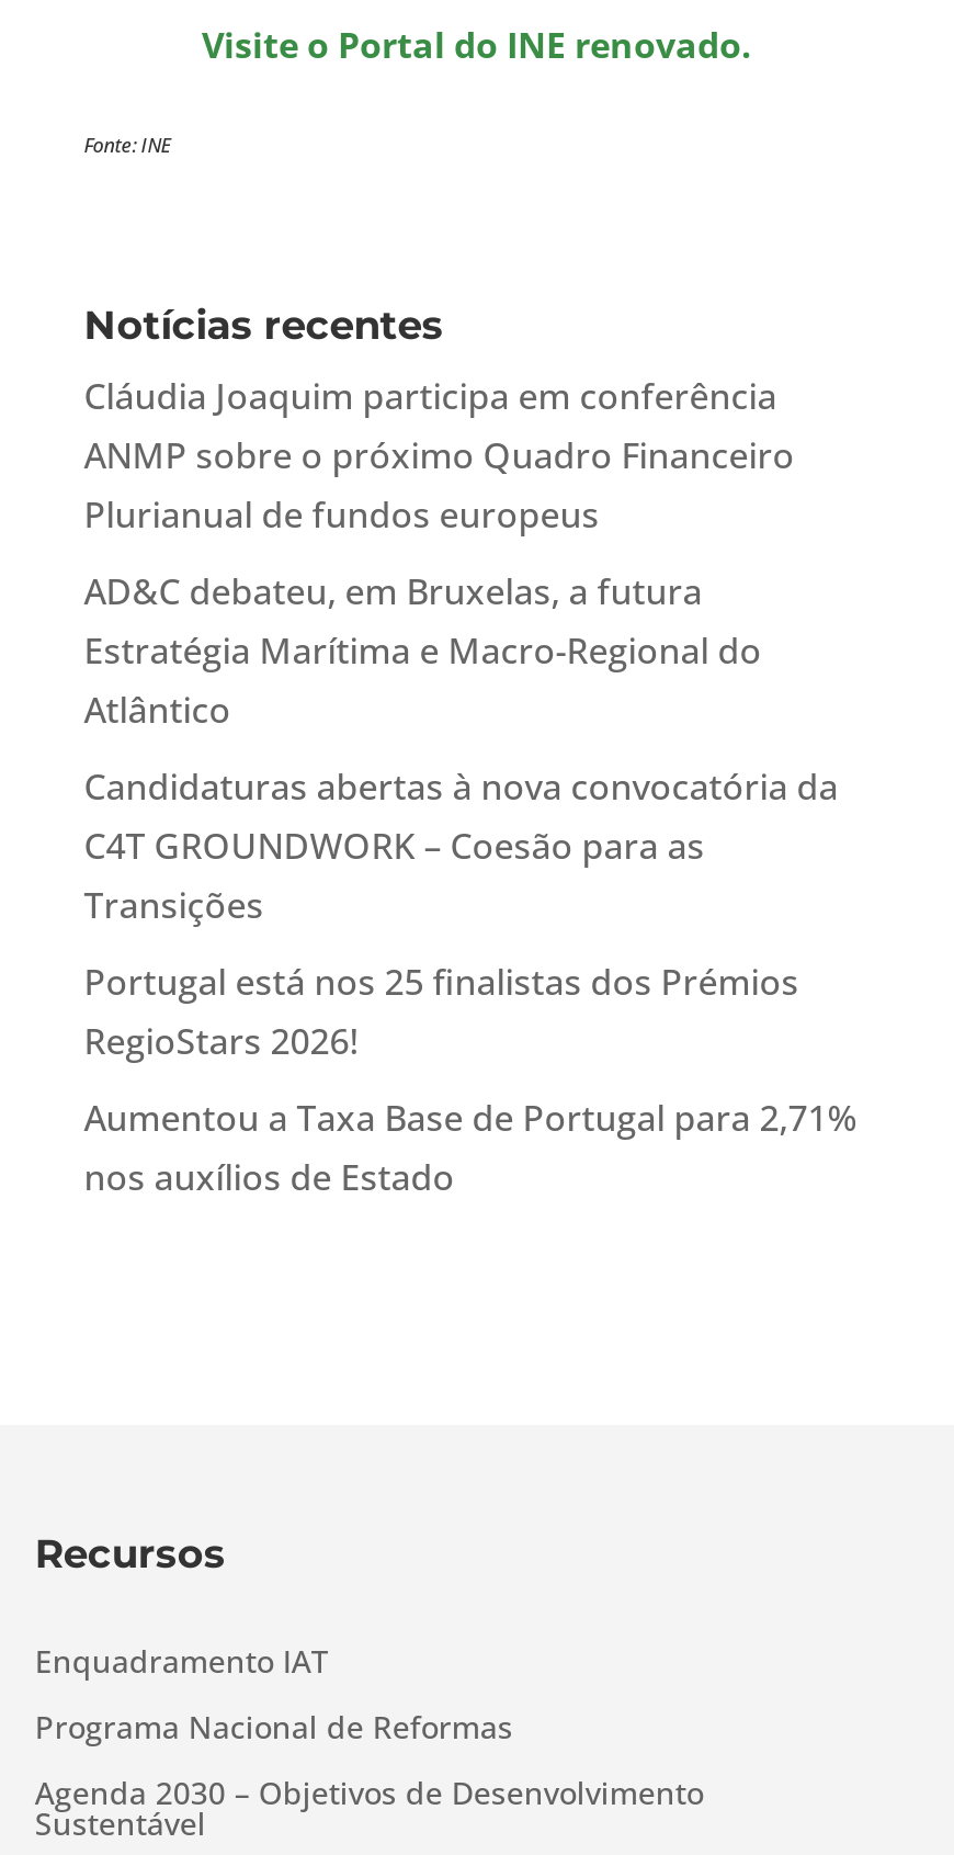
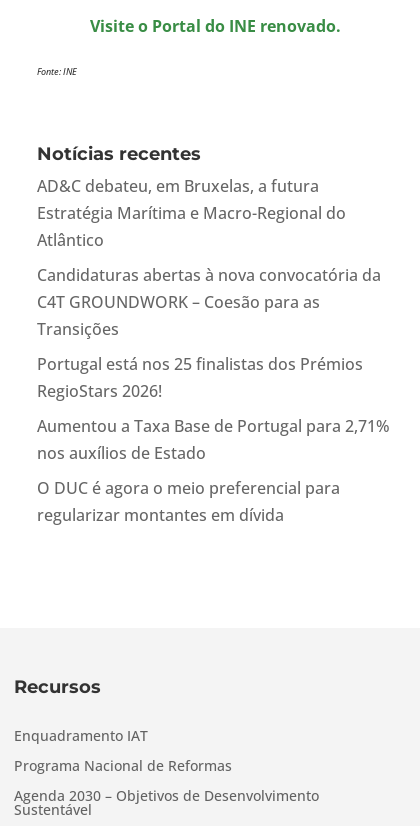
- Cláudia Joaquim participa em conferência
- ANMP sobre o próximo Quadro Financeiro
- Plurianual de fundos europeus

moved up: AD&C debateu, em Bruxelas, a futura | Estratégia Marítima e Macro-Regional do | Atlântico | ... | Aumentou a Taxa Base de Portugal para 2,71% | nos auxílios de Estado

+ O DUC é agora o meio preferencial para
+ regularizar montantes em dívida
